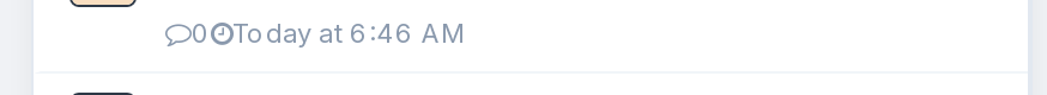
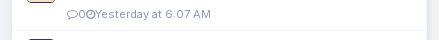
- Today at 6:46 AM
+ Yesterday at 6:07 AM
